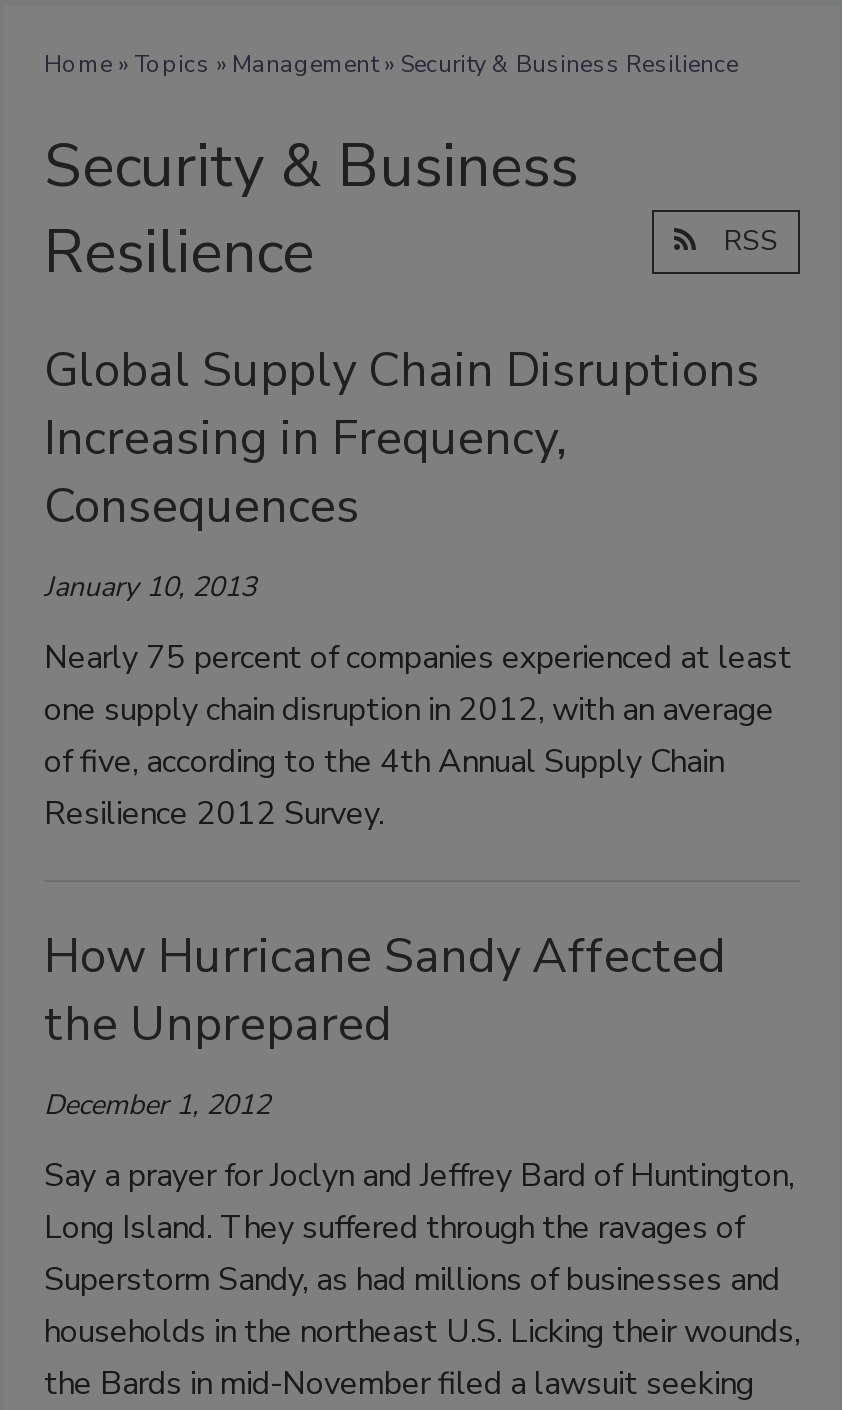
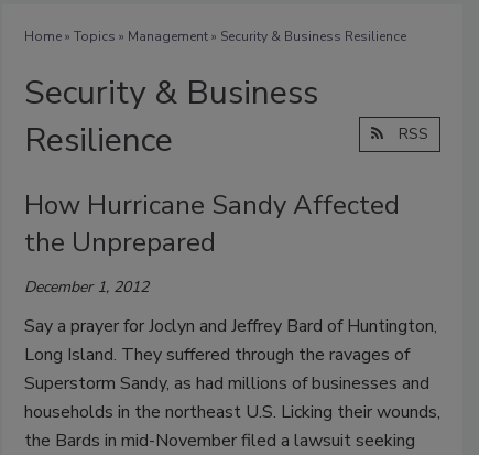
- Global Supply Chain Disruptions
- Increasing in Frequency,
- Consequences
- January 10, 2013
- Nearly 75 percent of companies experienced at least
- one supply chain disruption in 2012, with an average
- of five, according to the 4th Annual Supply Chain
- Resilience 2012 Survey.
